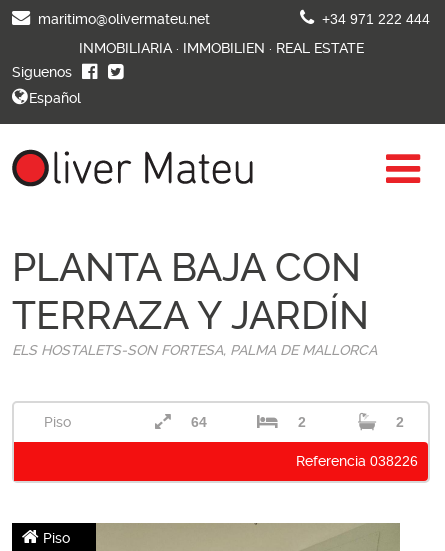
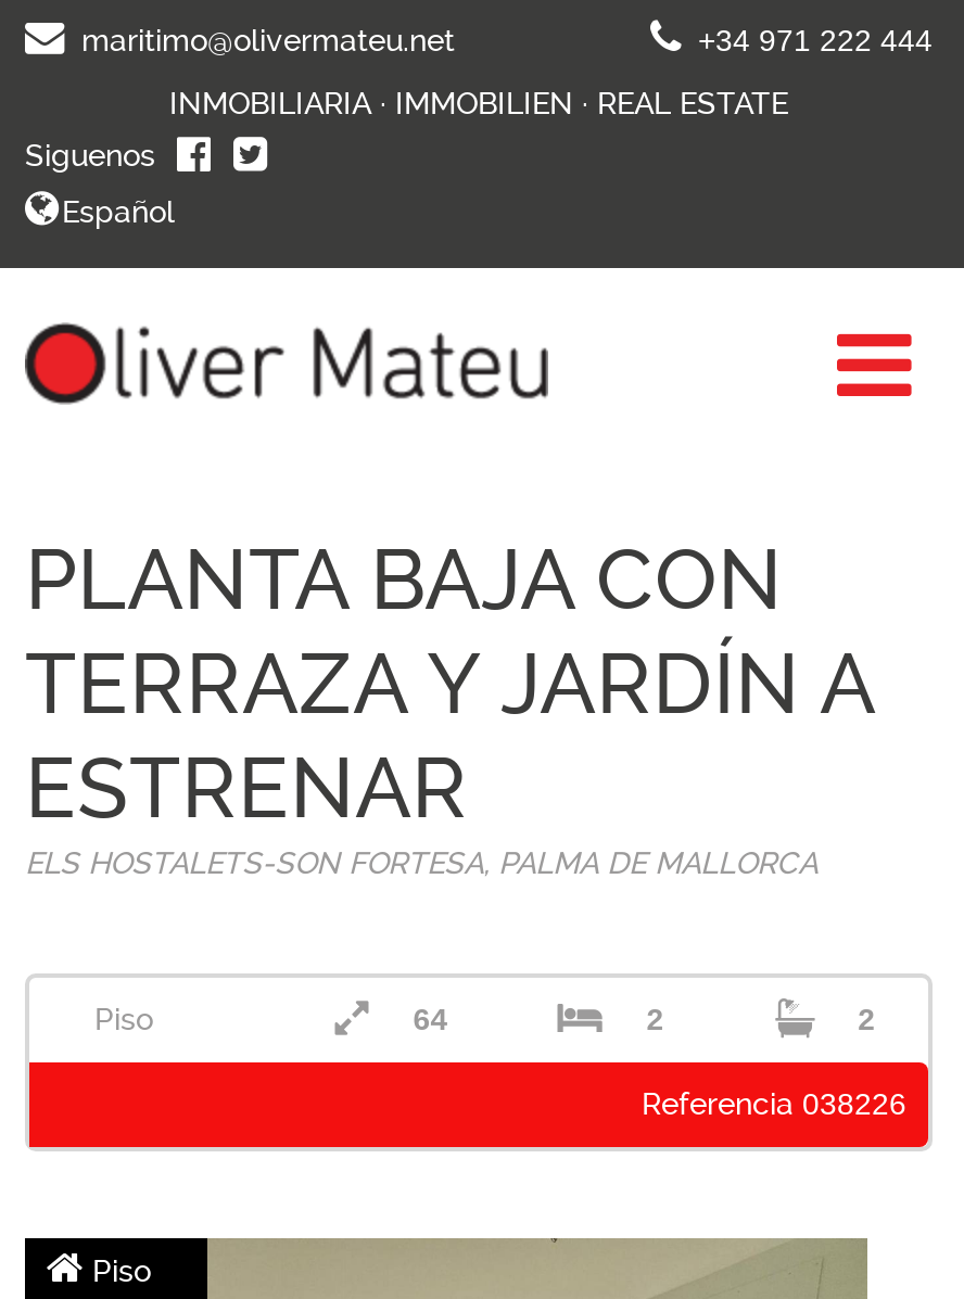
- TERRAZA Y JARDÍN
+ TERRAZA Y JARDÍN A
+ ESTRENAR
